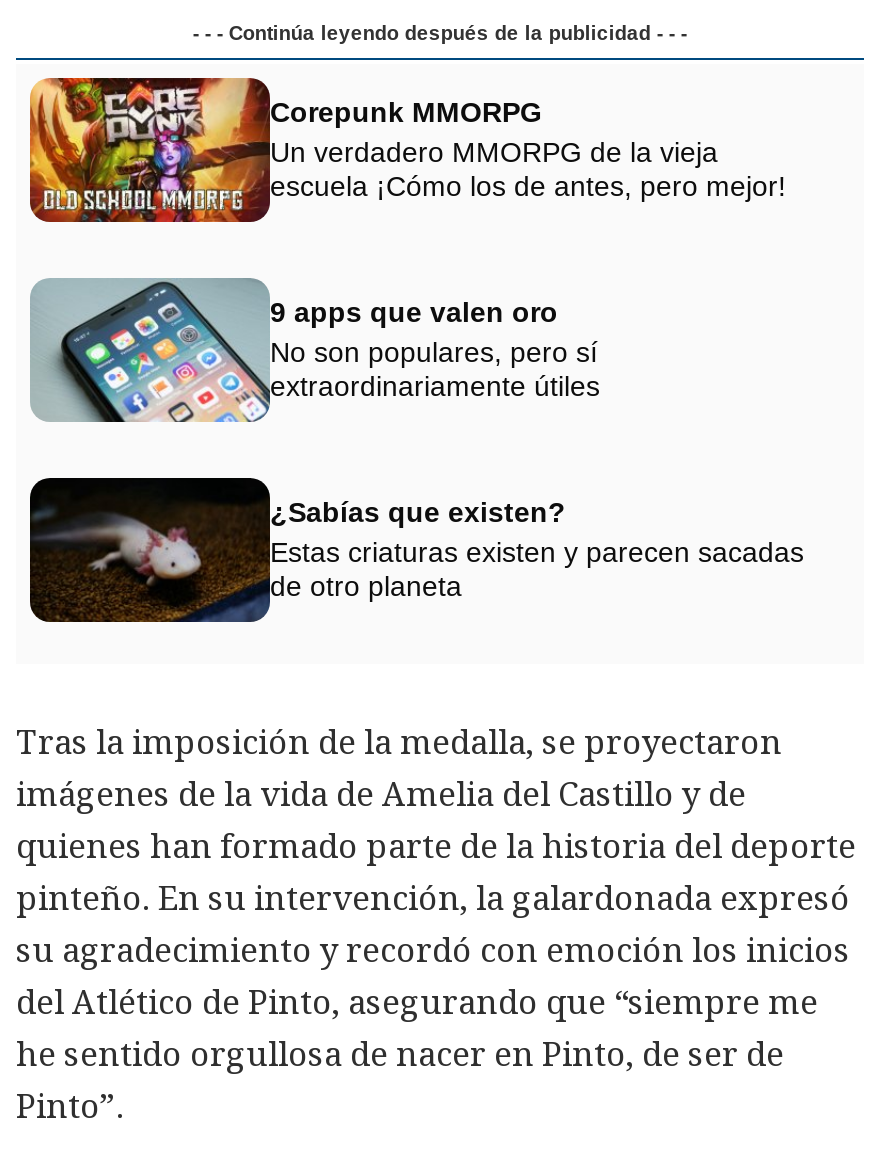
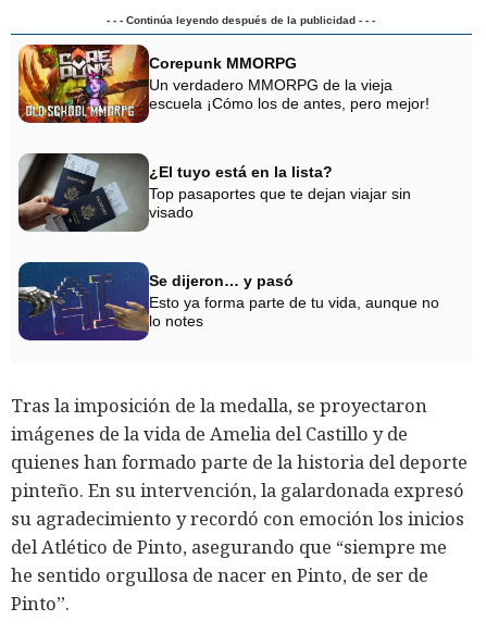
- [image]
- 9 apps que valen oro
- No son populares, pero sí
- extraordinariamente útiles
+ [image]
+ ¿El tuyo está en la lista?
+ Top pasaportes que te dejan viajar sin
+ visado

- [image]
- ¿Sabías que existen?
- Estas criaturas existen y parecen sacadas
- de otro planeta
+ [image]
+ Se dijeron… y pasó
+ Esto ya forma parte de tu vida, aunque no
+ lo notes
